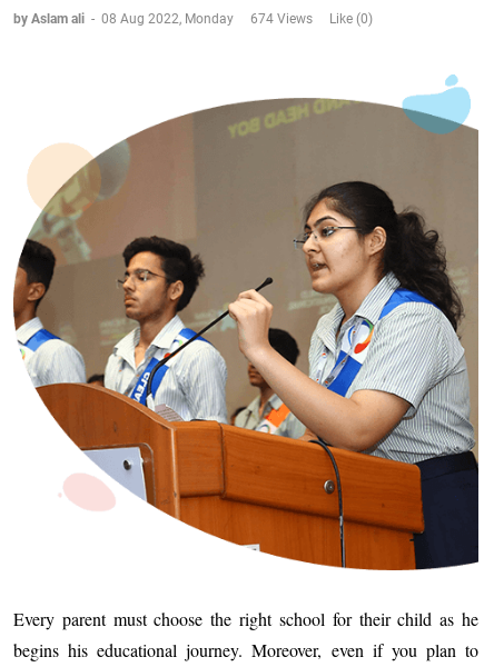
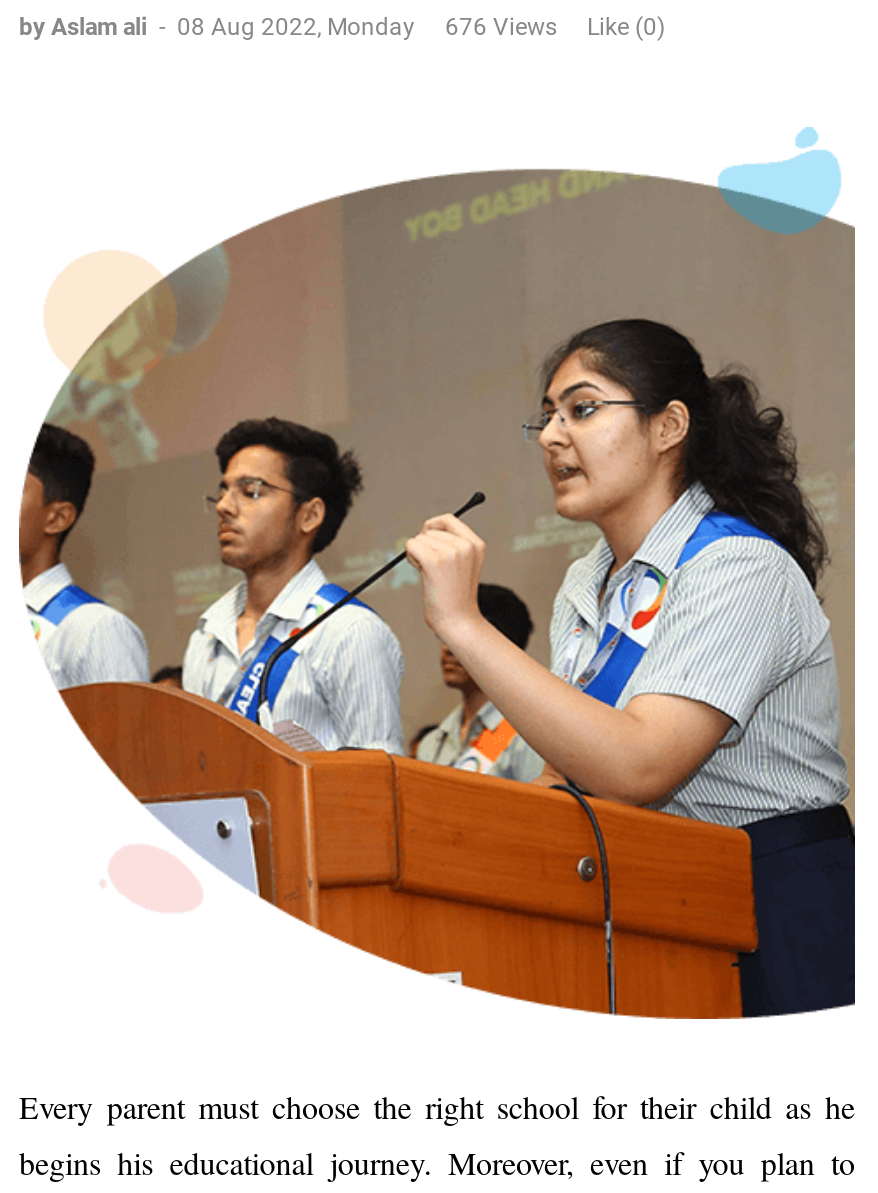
- by Aslam ali - 08 Aug 2022, Monday 674 Views Like (0)
+ by Aslam ali - 08 Aug 2022, Monday 676 Views Like (0)
